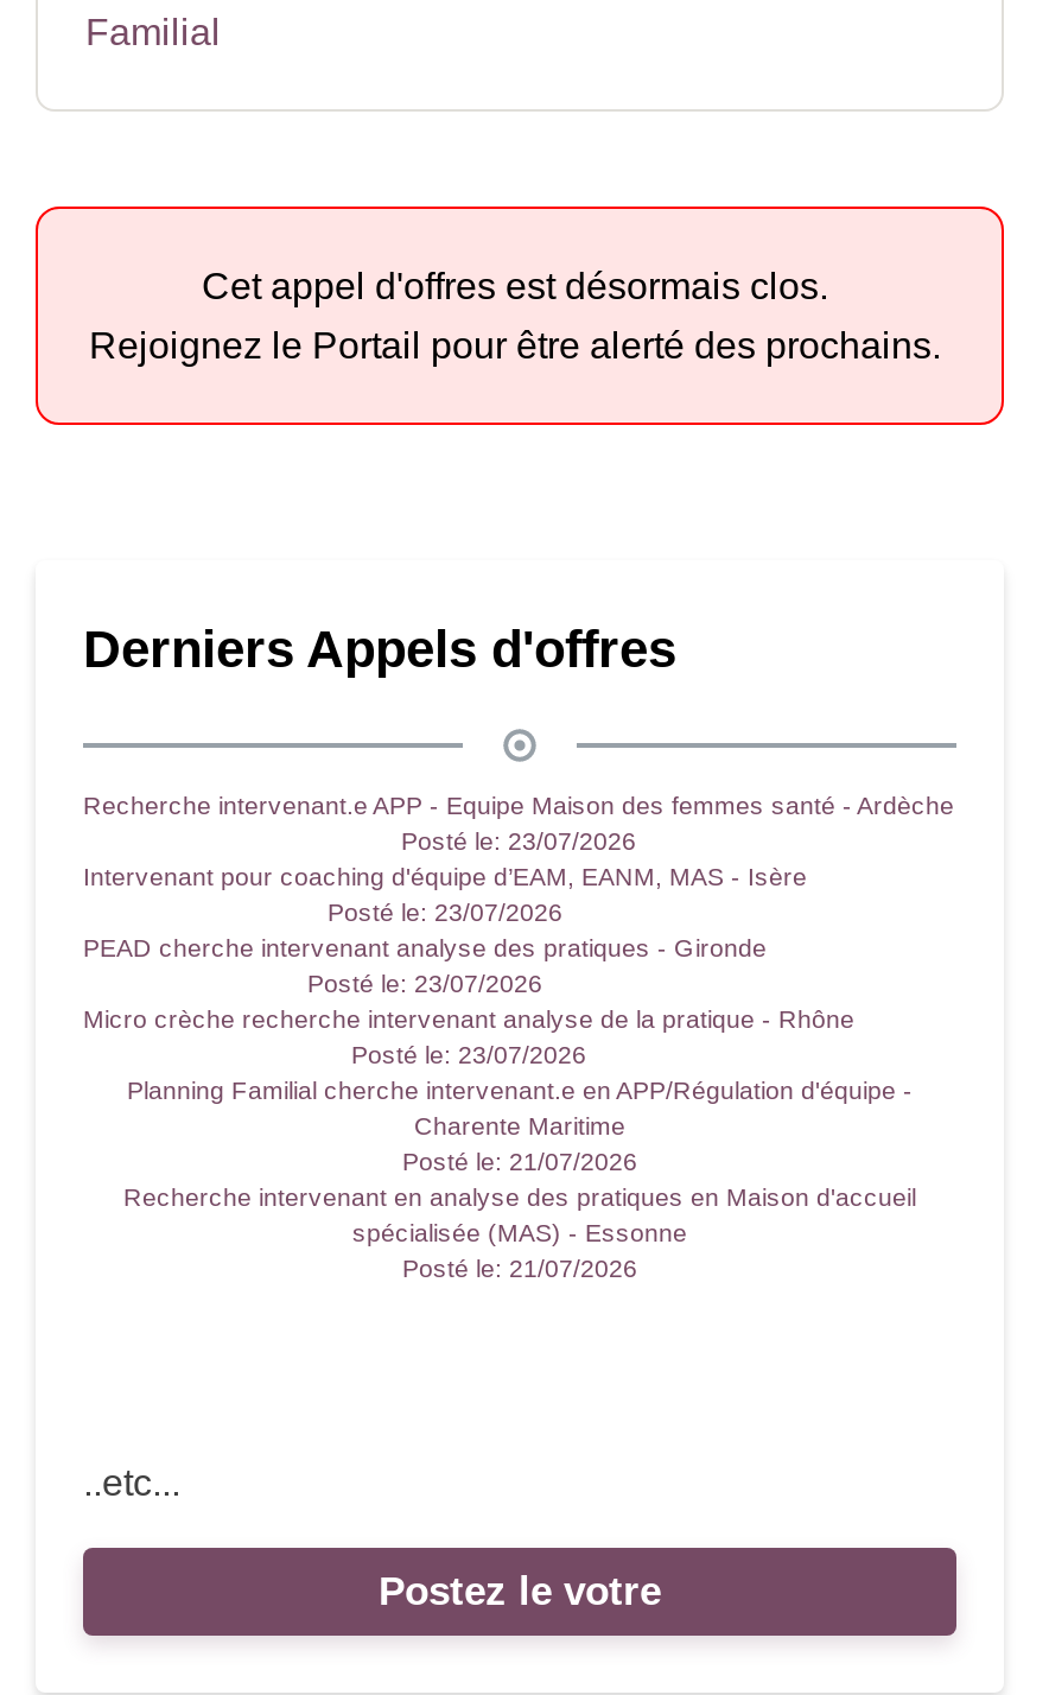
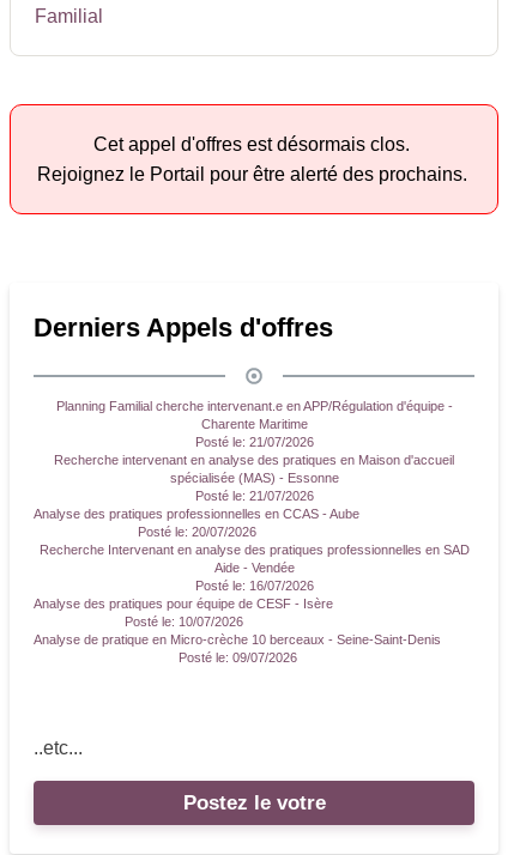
- Recherche intervenant.e APP - Equipe Maison des femmes santé - Ardèche
- Posté le: 23/07/2026
- Intervenant pour coaching d'équipe d’EAM, EANM, MAS - Isère
- Posté le: 23/07/2026
- PEAD cherche intervenant analyse des pratiques - Gironde
- Posté le: 23/07/2026
- Micro crèche recherche intervenant analyse de la pratique - Rhône
- Posté le: 23/07/2026

moved up: Planning Familial cherche intervenant.e en APP/Régulation d'équipe - | Charente Maritime | Posté le: 21/07/2026 | Recherche intervenant en analyse des pratiques en Maison d'accueil | spécialisée (MAS) - Essonne | Posté le: 21/07/2026

+ Analyse des pratiques professionnelles en CCAS - Aube
+ Posté le: 20/07/2026
+ Recherche Intervenant en analyse des pratiques professionnelles en SAD
+ Aide - Vendée
+ Posté le: 16/07/2026
+ Analyse des pratiques pour équipe de CESF - Isère
+ Posté le: 10/07/2026
+ Analyse de pratique en Micro-crèche 10 berceaux - Seine-Saint-Denis
+ Posté le: 09/07/2026
